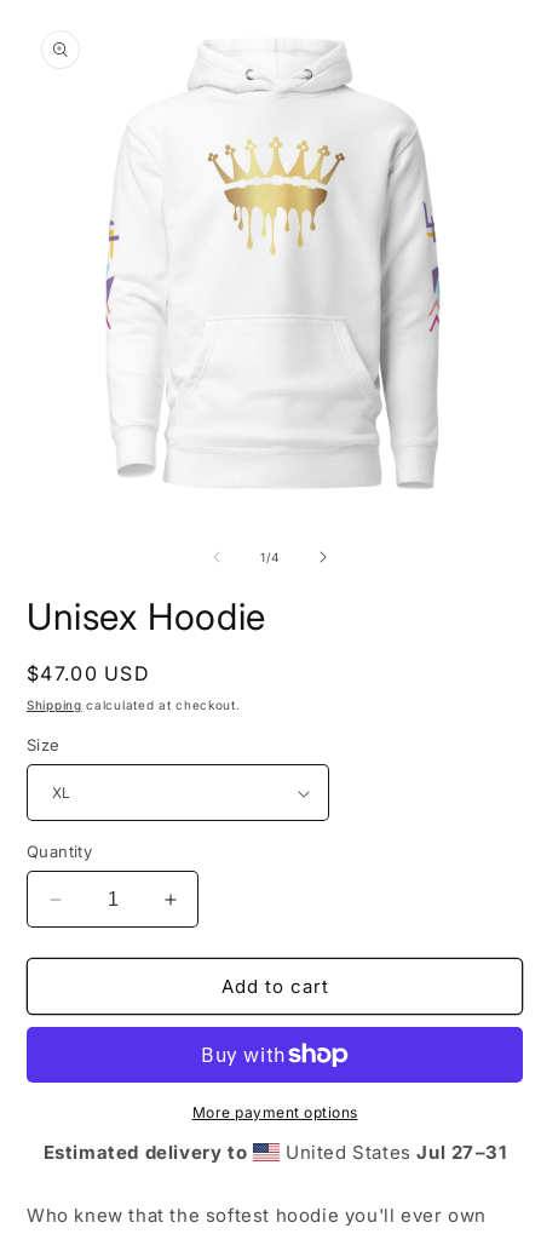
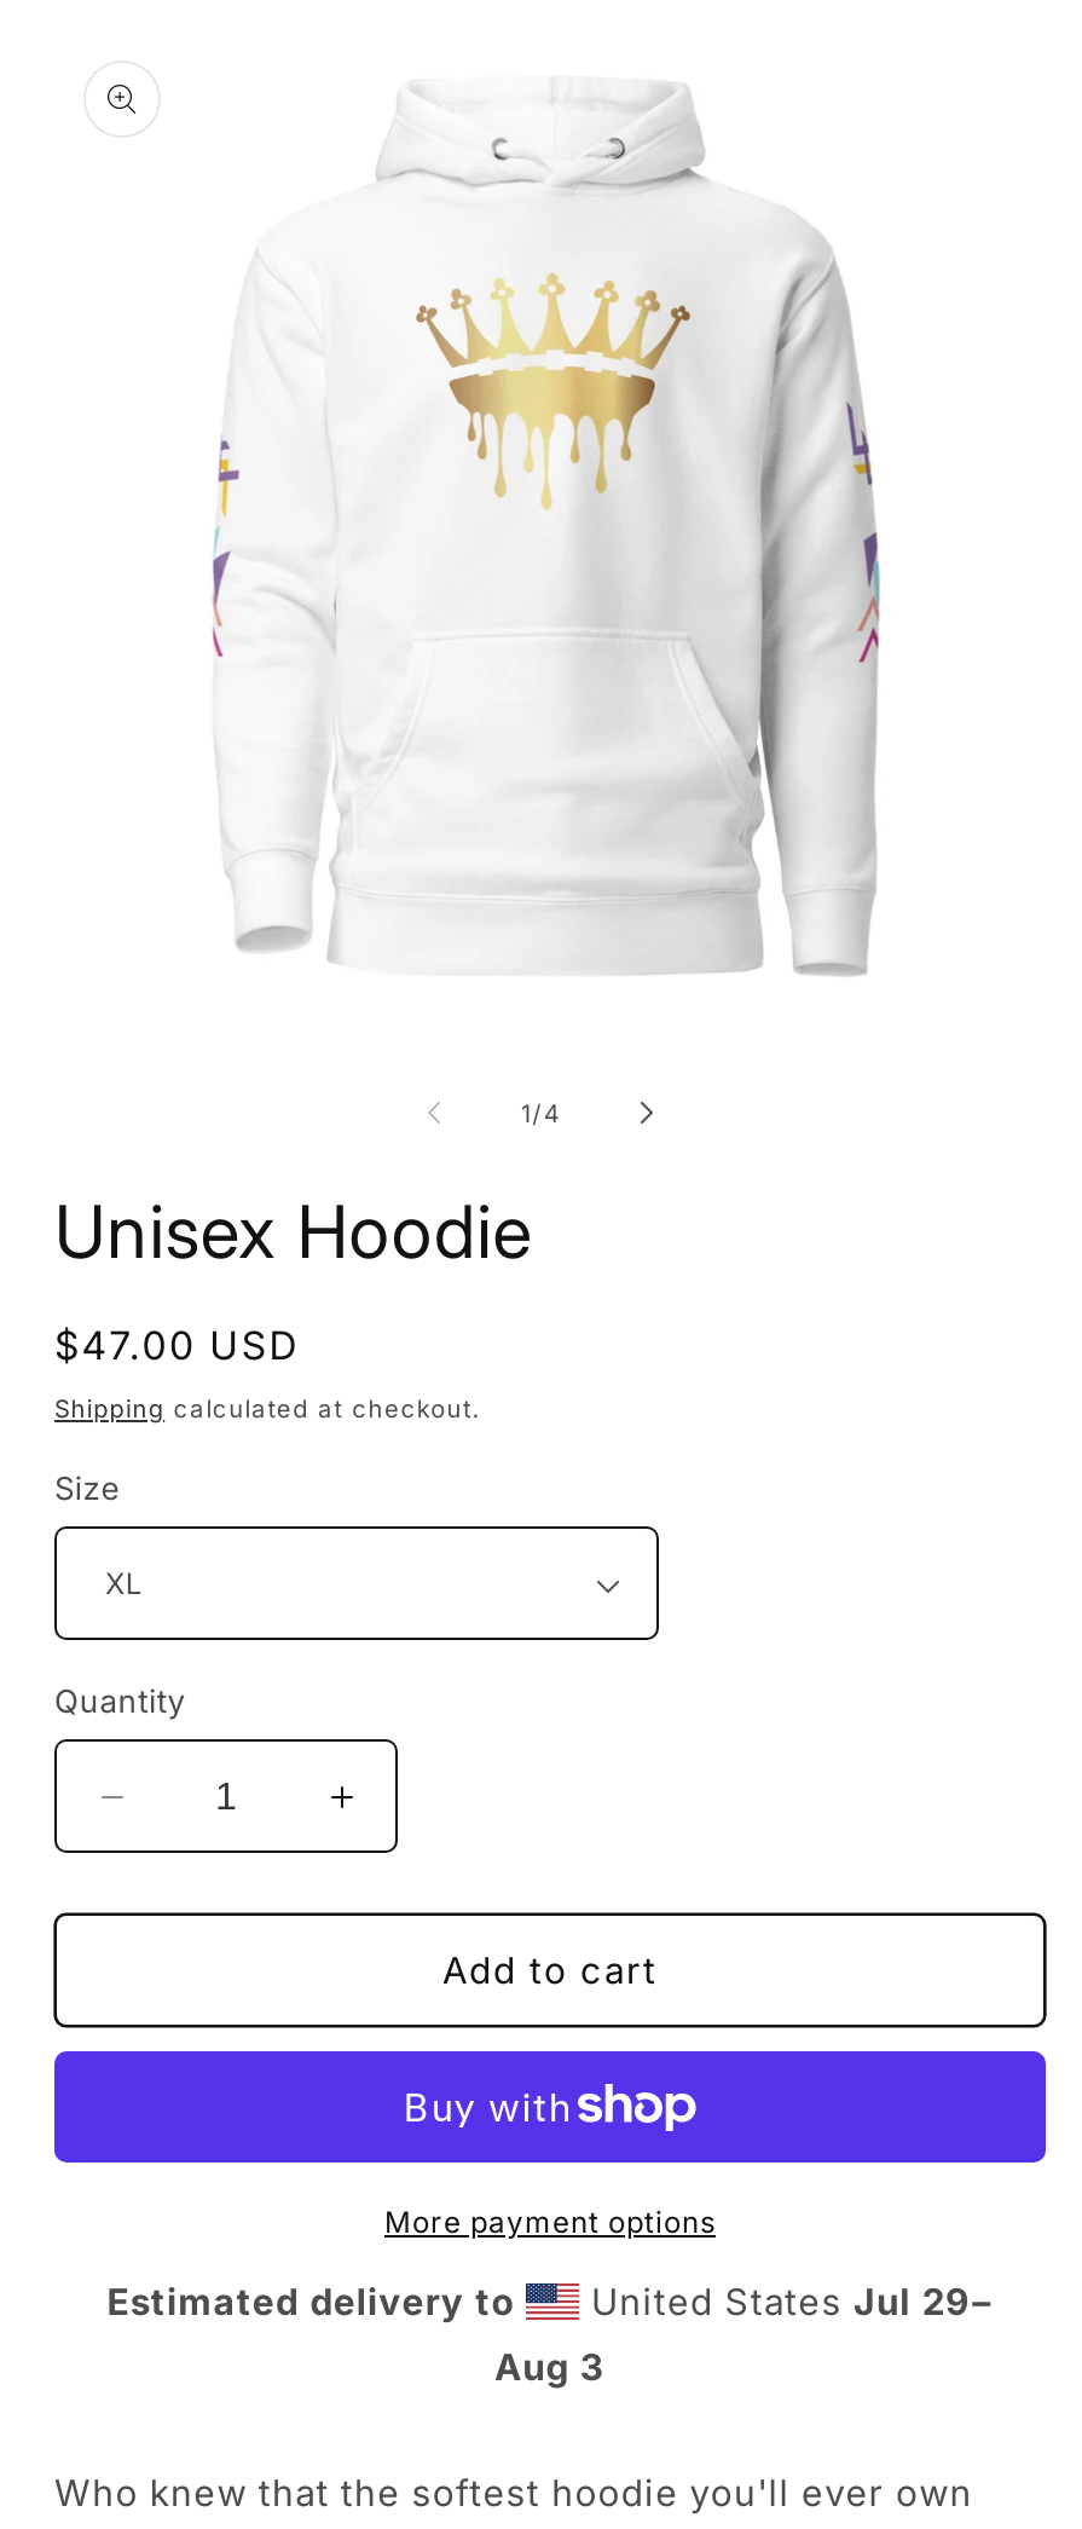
- United States Jul 27–31
+ United States Jul 29–
+ Aug 3
